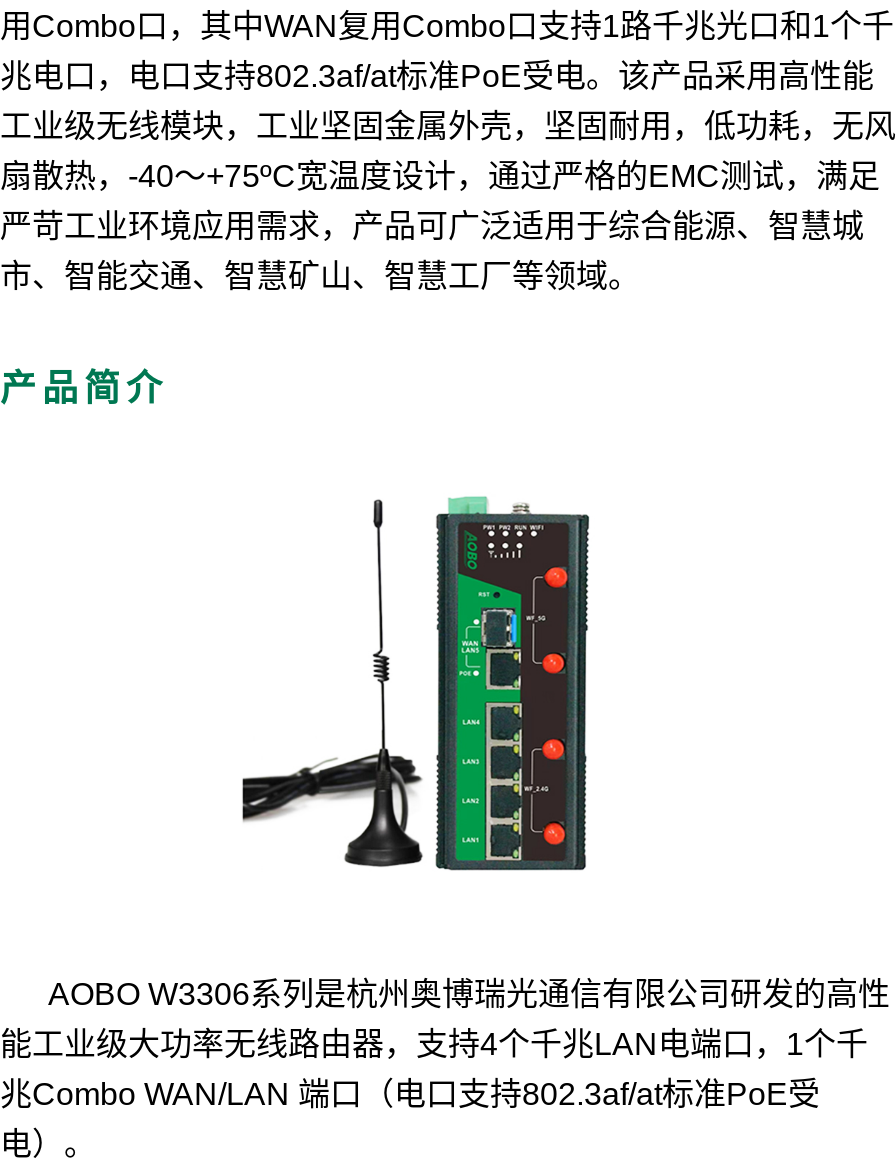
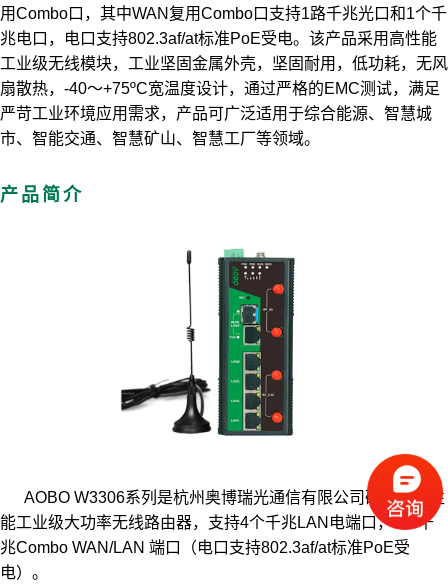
+ [image]
